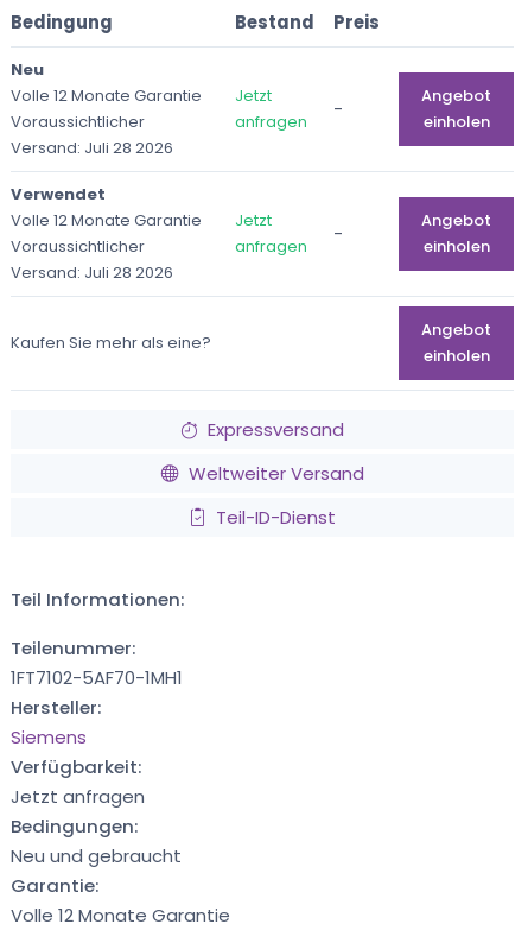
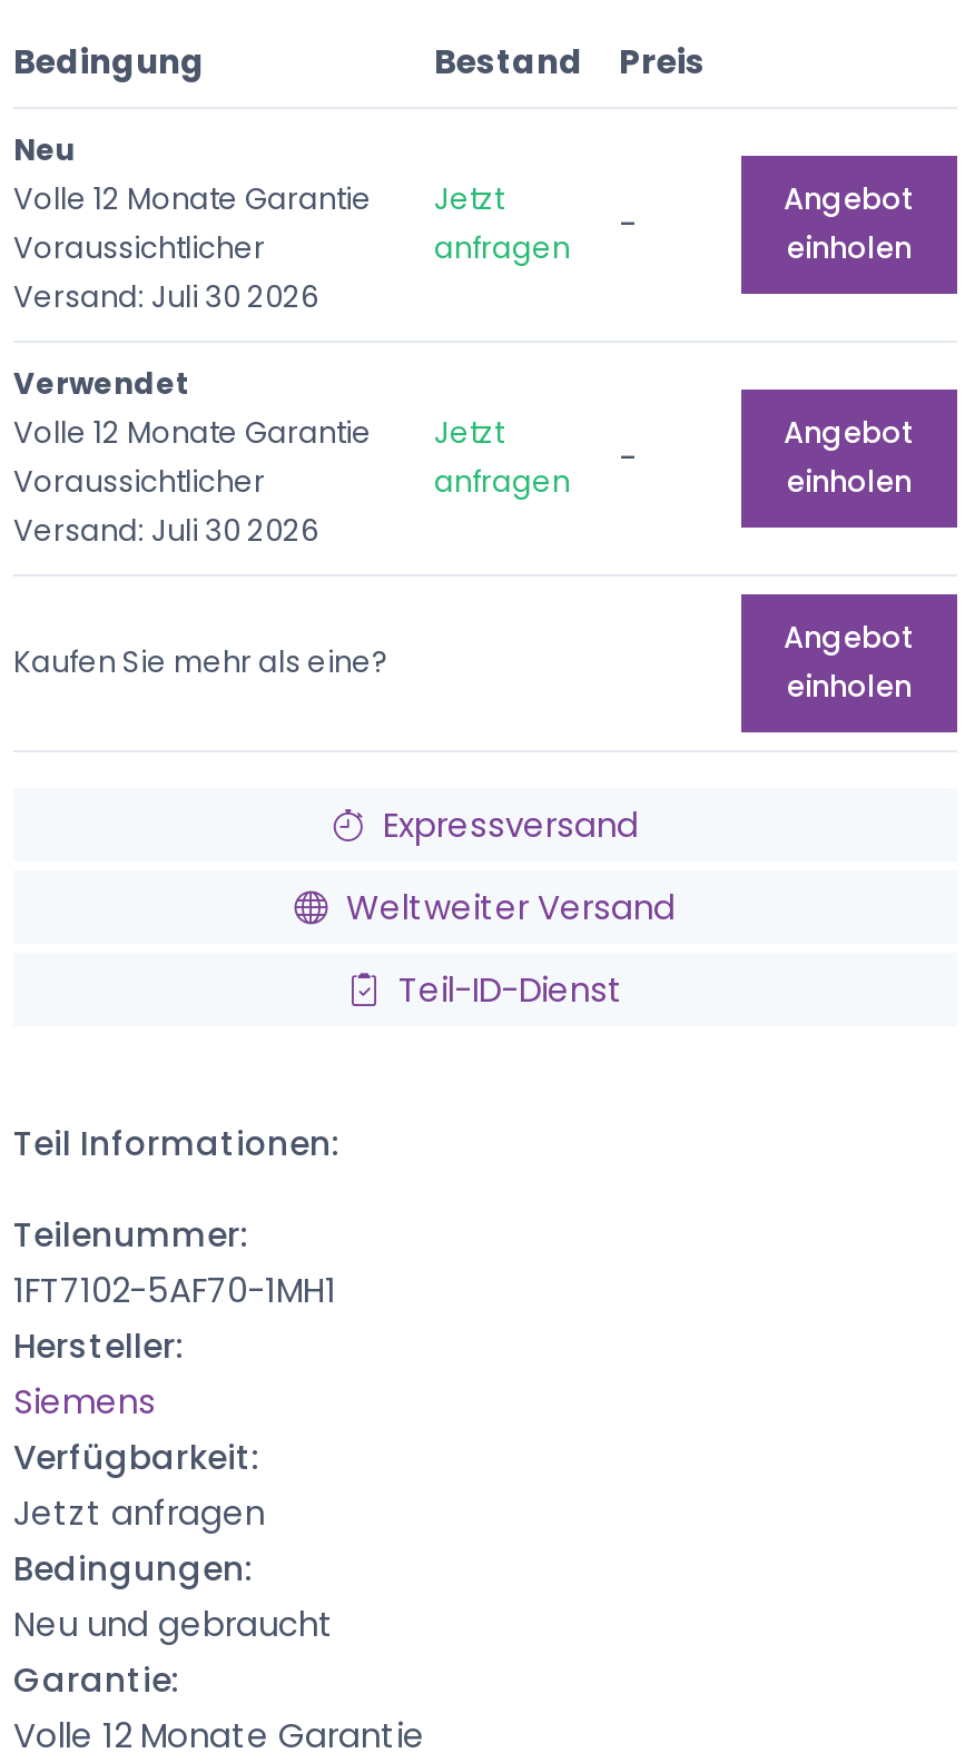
- Versand: Juli 28 2026
+ Versand: Juli 30 2026

- Versand: Juli 28 2026
+ Versand: Juli 30 2026
